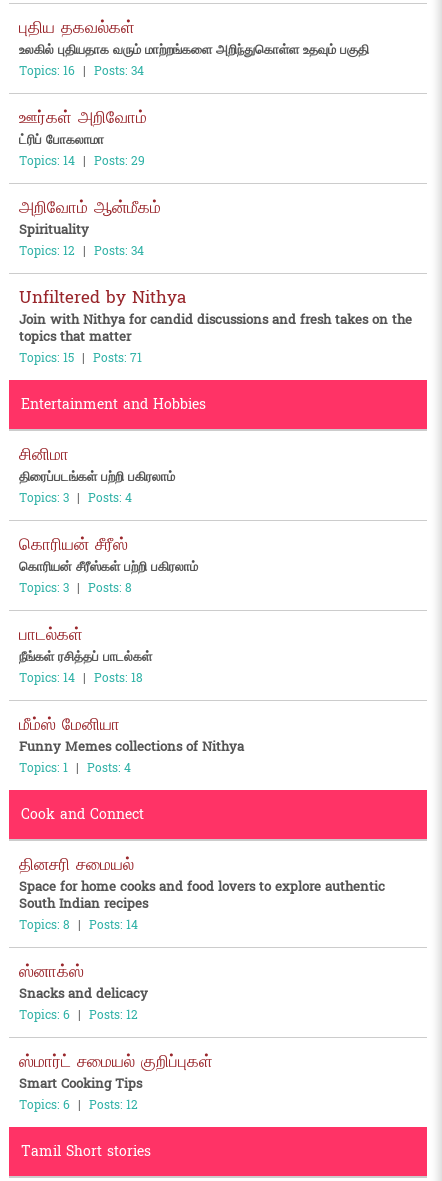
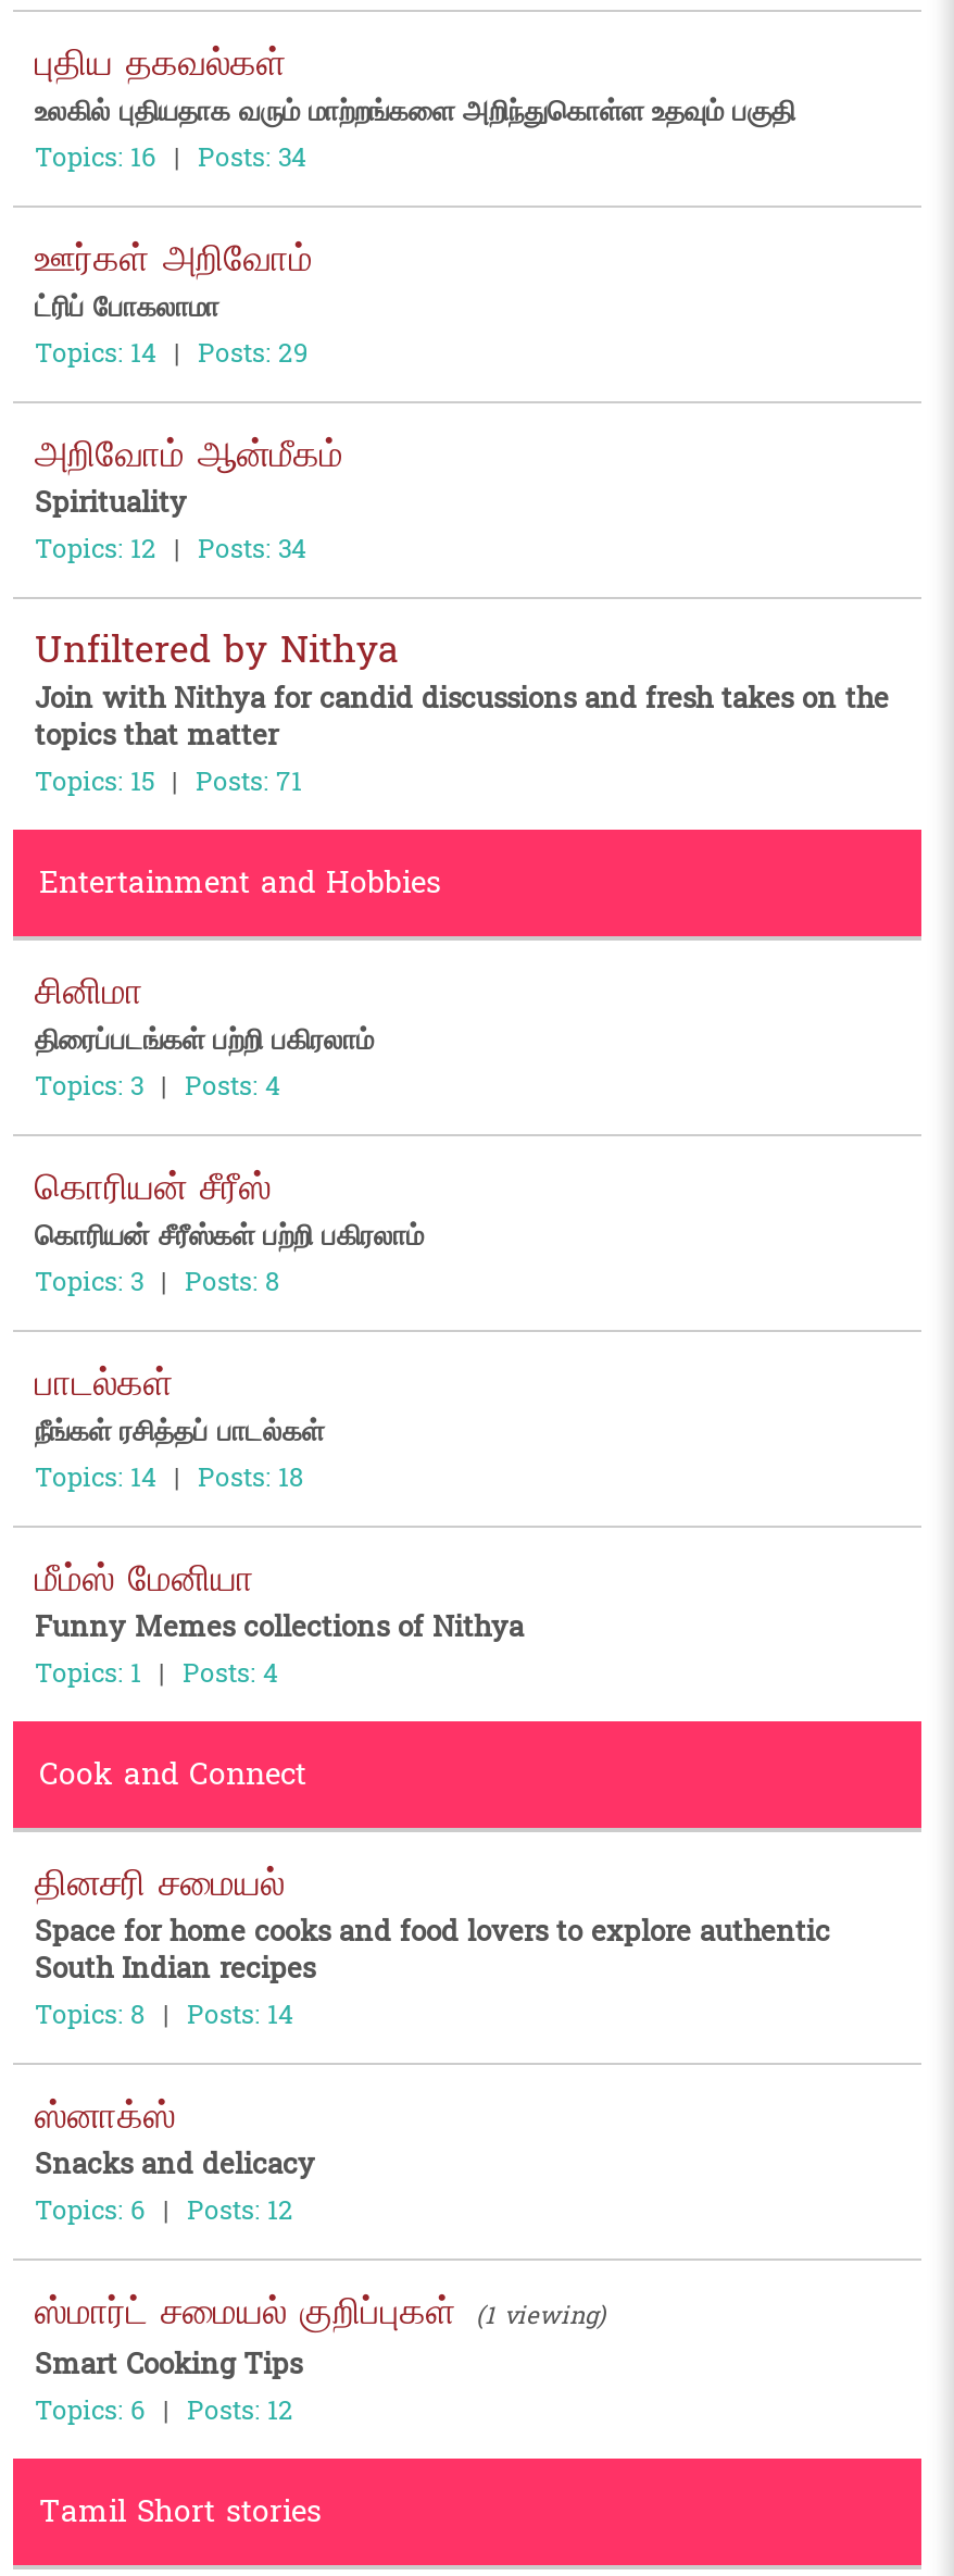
- ஸ்மார்ட் சமையல் குறிப்புகள்
+ ஸ்மார்ட் சமையல் குறிப்புகள் (1 viewing)
